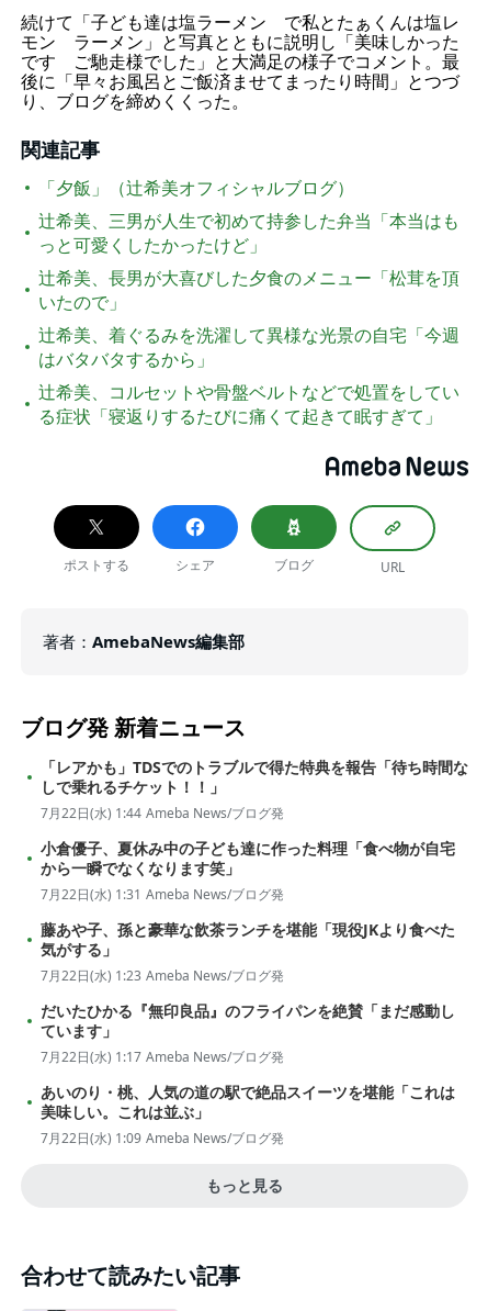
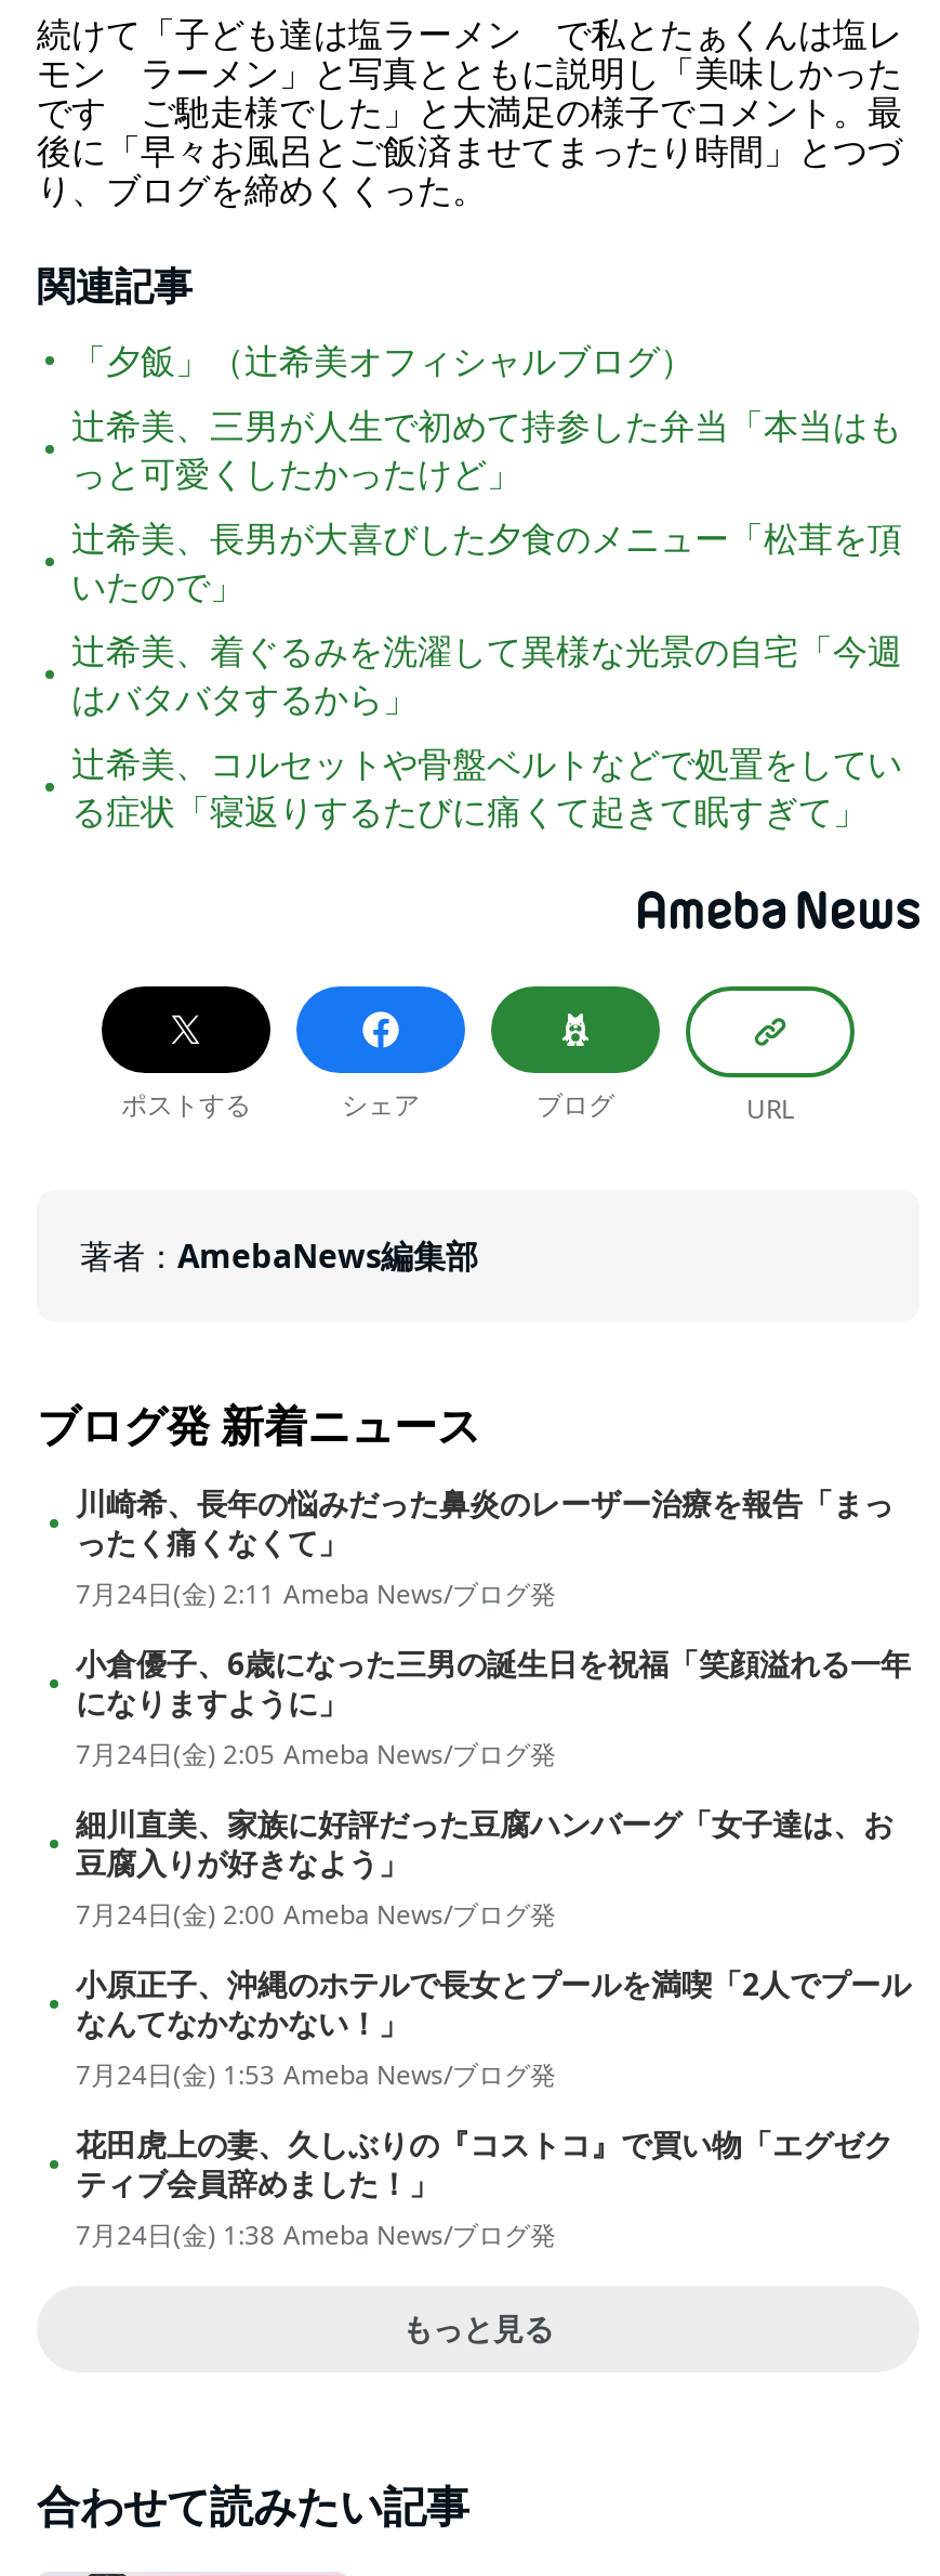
- 「レアかも」TDSでのトラブルで得た特典を報告「待ち時間な
- しで乗れるチケット！！」
- 7月22日(水) 1:44 Ameba News/ブログ発
+ 川崎希、長年の悩みだった鼻炎のレーザー治療を報告「まっ
+ ったく痛くなくて」
+ 7月24日(金) 2:11 Ameba News/ブログ発

- 小倉優子、夏休み中の子ども達に作った料理「食べ物が自宅
- から一瞬でなくなります笑」
- 7月22日(水) 1:31 Ameba News/ブログ発
+ 小倉優子、6歳になった三男の誕生日を祝福「笑顔溢れる一年
+ になりますように」
+ 7月24日(金) 2:05 Ameba News/ブログ発

- 藤あや子、孫と豪華な飲茶ランチを堪能「現役JKより食べた
- 気がする」
- 7月22日(水) 1:23 Ameba News/ブログ発
+ 細川直美、家族に好評だった豆腐ハンバーグ「女子達は、お
+ 豆腐入りが好きなよう」
+ 7月24日(金) 2:00 Ameba News/ブログ発

- だいたひかる『無印良品』のフライパンを絶賛「まだ感動し
- ています」
- 7月22日(水) 1:17 Ameba News/ブログ発
+ 小原正子、沖縄のホテルで長女とプールを満喫「2人でプール
+ なんてなかなかない！」
+ 7月24日(金) 1:53 Ameba News/ブログ発

- あいのり・桃、人気の道の駅で絶品スイーツを堪能「これは
- 美味しい。これは並ぶ」
- 7月22日(水) 1:09 Ameba News/ブログ発
+ 花田虎上の妻、久しぶりの『コストコ』で買い物「エグゼク
+ ティブ会員辞めました！」
+ 7月24日(金) 1:38 Ameba News/ブログ発
